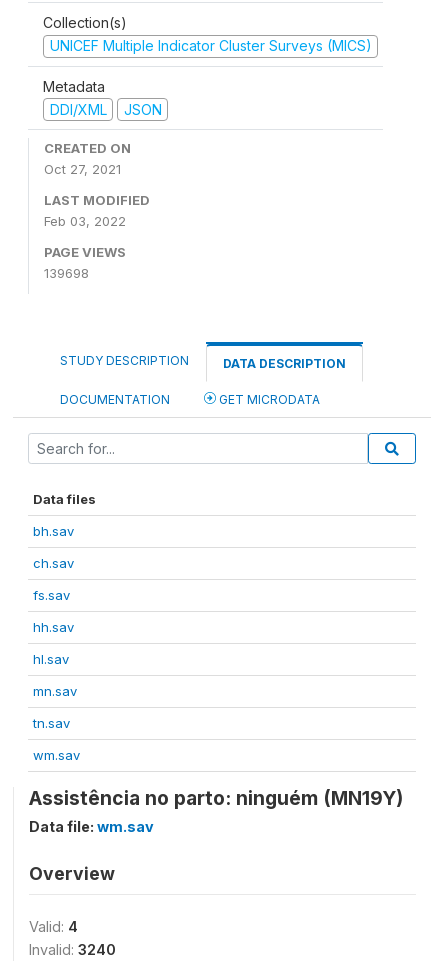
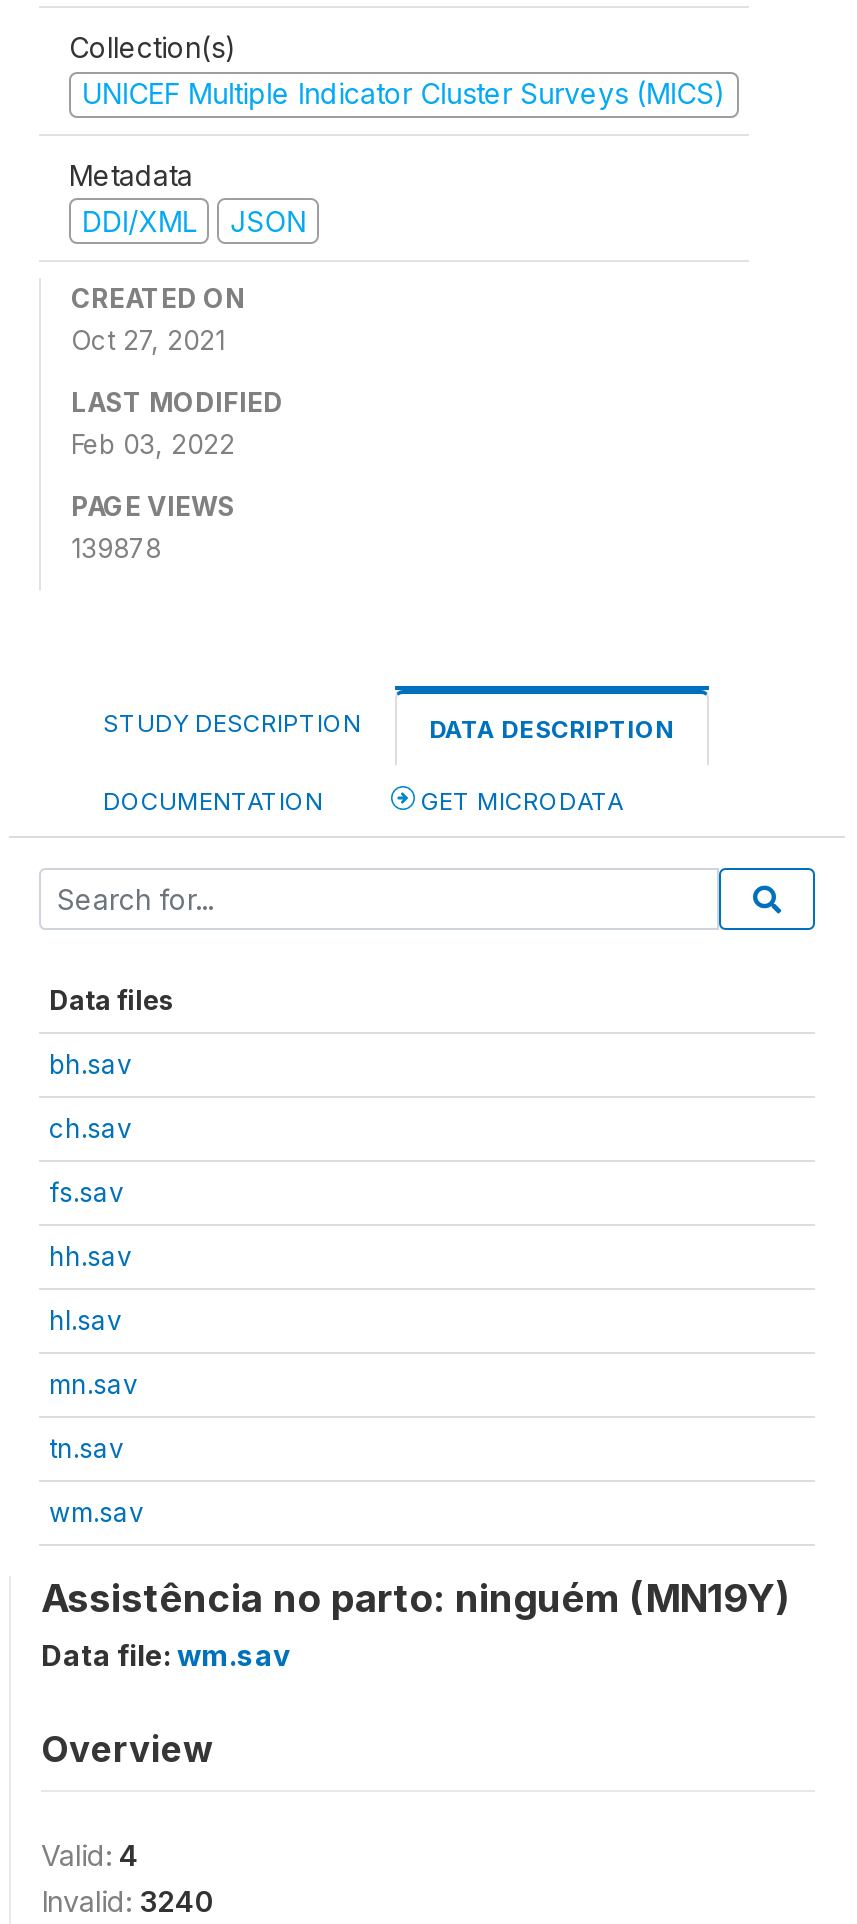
- 139698
+ 139878
